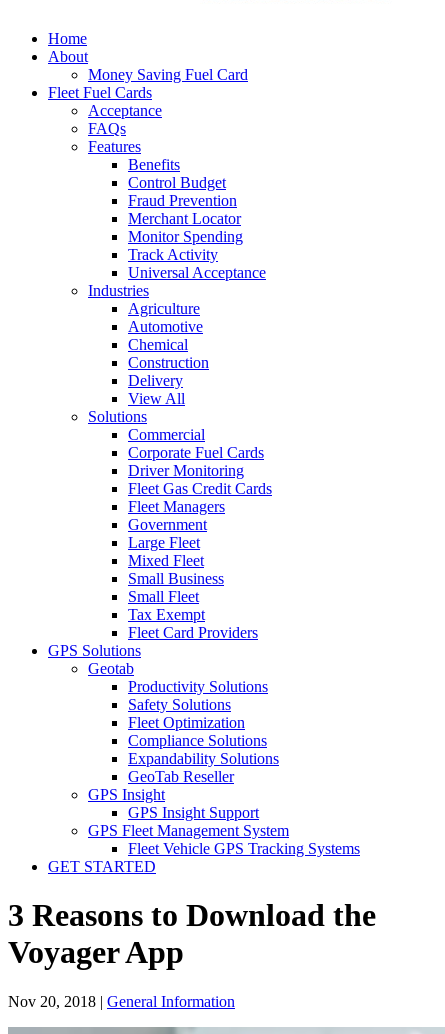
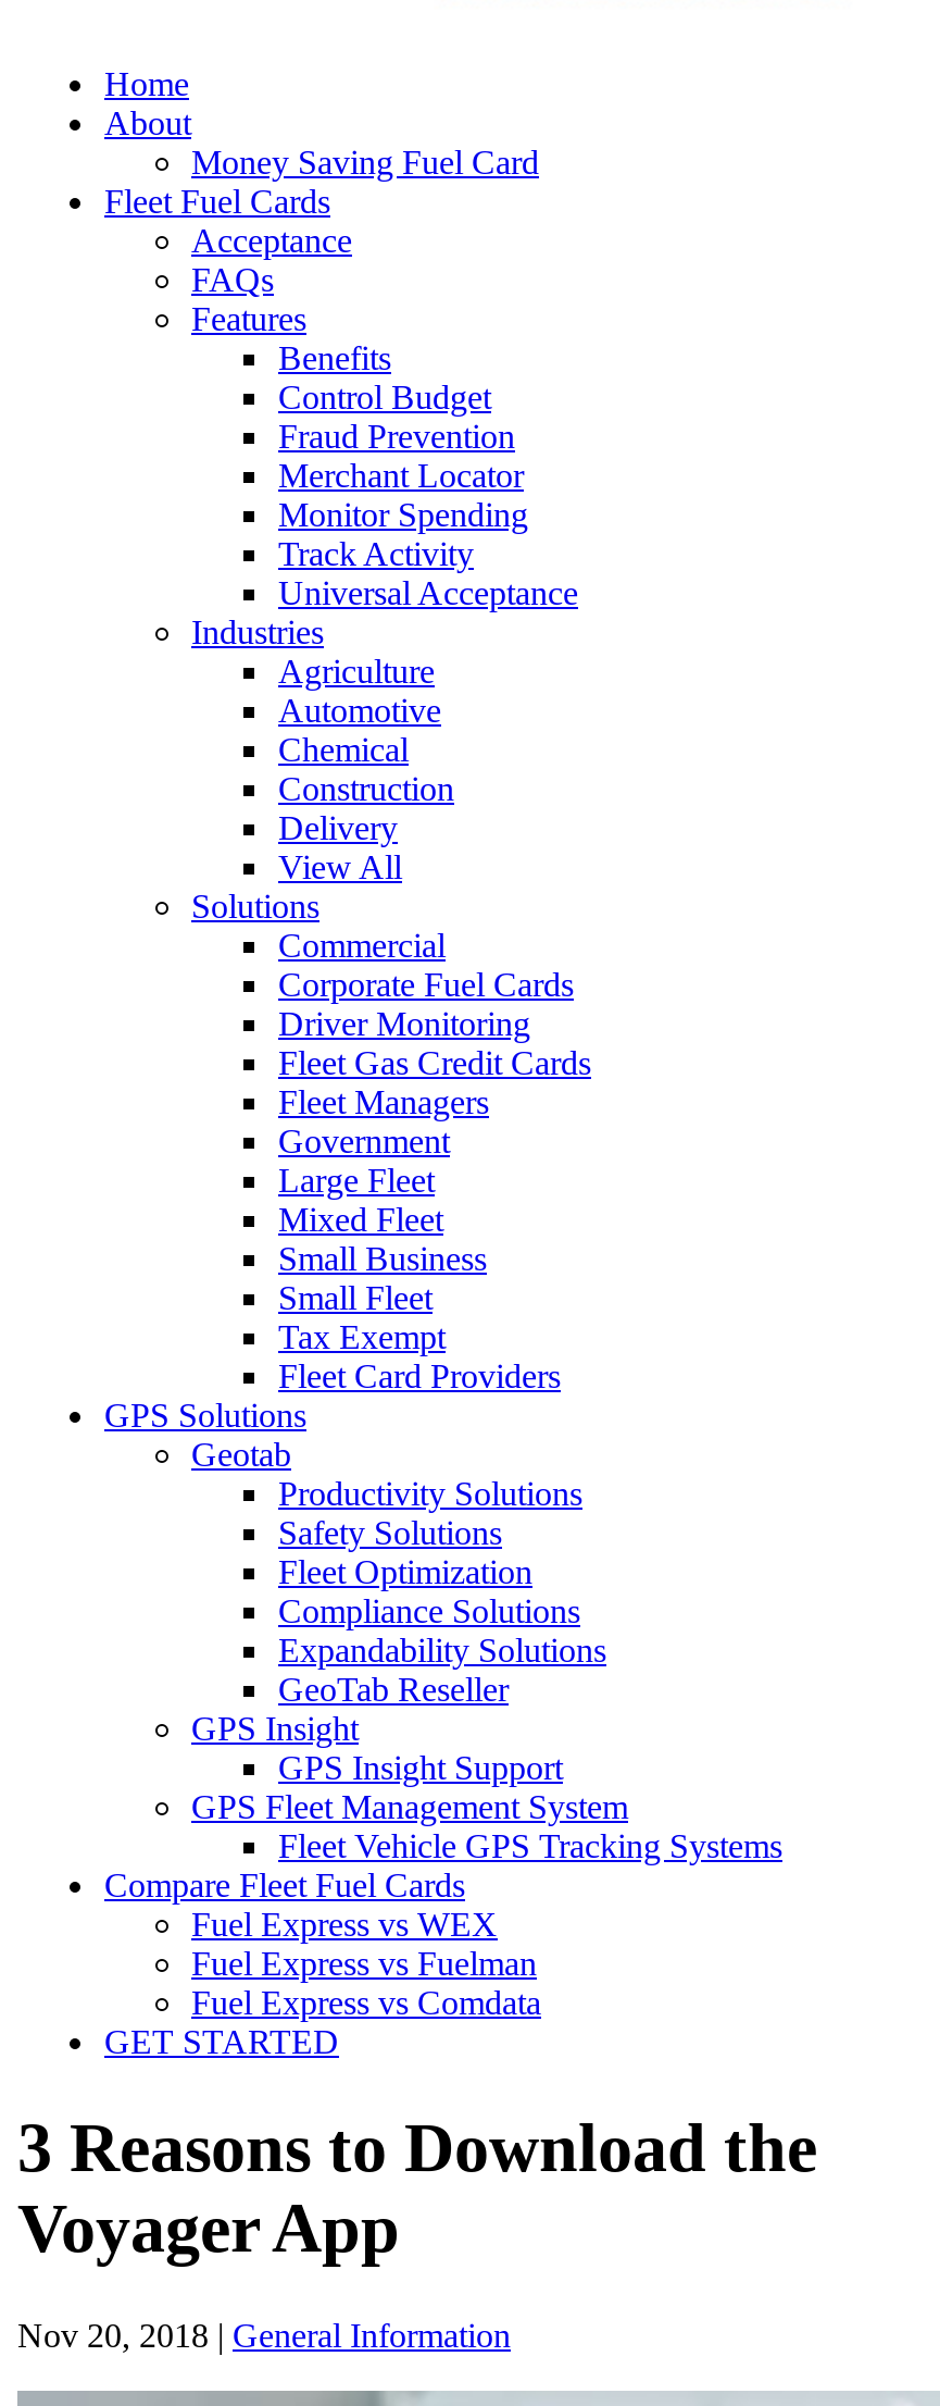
+ Compare Fleet Fuel Cards
+ Fuel Express vs WEX
+ Fuel Express vs Fuelman
+ Fuel Express vs Comdata
